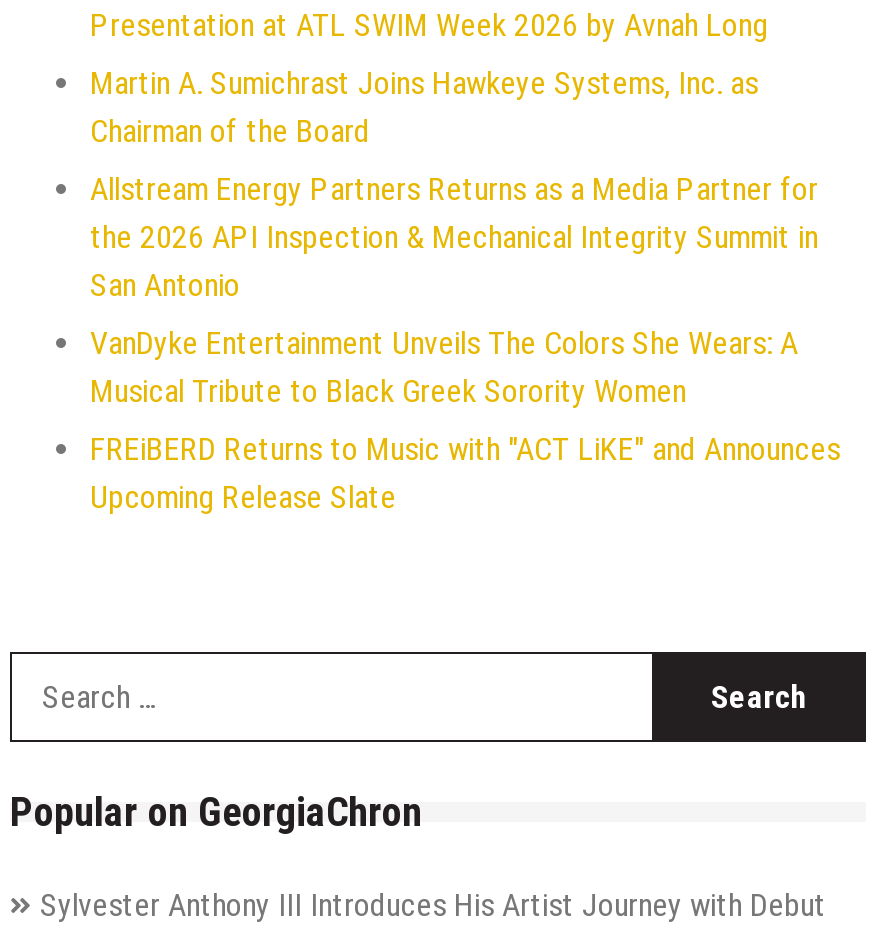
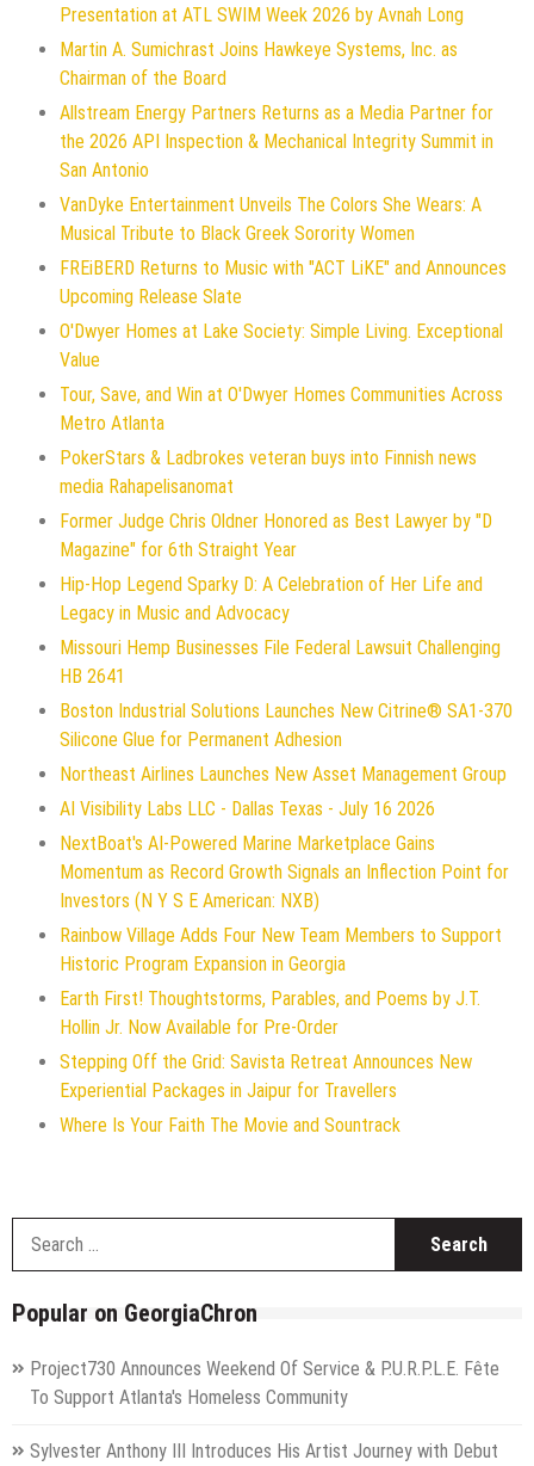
+ O'Dwyer Homes at Lake Society: Simple Living. Exceptional
+ Value
+ Tour, Save, and Win at O'Dwyer Homes Communities Across
+ Metro Atlanta
+ PokerStars & Ladbrokes veteran buys into Finnish news
+ media Rahapelisanomat
+ Former Judge Chris Oldner Honored as Best Lawyer by "D
+ Magazine" for 6th Straight Year
+ Hip-Hop Legend Sparky D: A Celebration of Her Life and
+ Legacy in Music and Advocacy
+ Missouri Hemp Businesses File Federal Lawsuit Challenging
+ HB 2641
+ Boston Industrial Solutions Launches New Citrine® SA1-370
+ Silicone Glue for Permanent Adhesion
+ Northeast Airlines Launches New Asset Management Group
+ AI Visibility Labs LLC - Dallas Texas - July 16 2026
+ NextBoat's AI-Powered Marine Marketplace Gains
+ Momentum as Record Growth Signals an Inflection Point for
+ Investors (N Y S E American: NXB)
+ Rainbow Village Adds Four New Team Members to Support
+ Historic Program Expansion in Georgia
+ Earth First! Thoughtstorms, Parables, and Poems by J.T.
+ Hollin Jr. Now Available for Pre-Order
+ Stepping Off the Grid: Savista Retreat Announces New
+ Experiential Packages in Jaipur for Travellers
+ Where Is Your Faith The Movie and Sountrack

+ Project730 Announces Weekend Of Service & P.U.R.P.L.E. Fête
+ To Support Atlanta's Homeless Community
